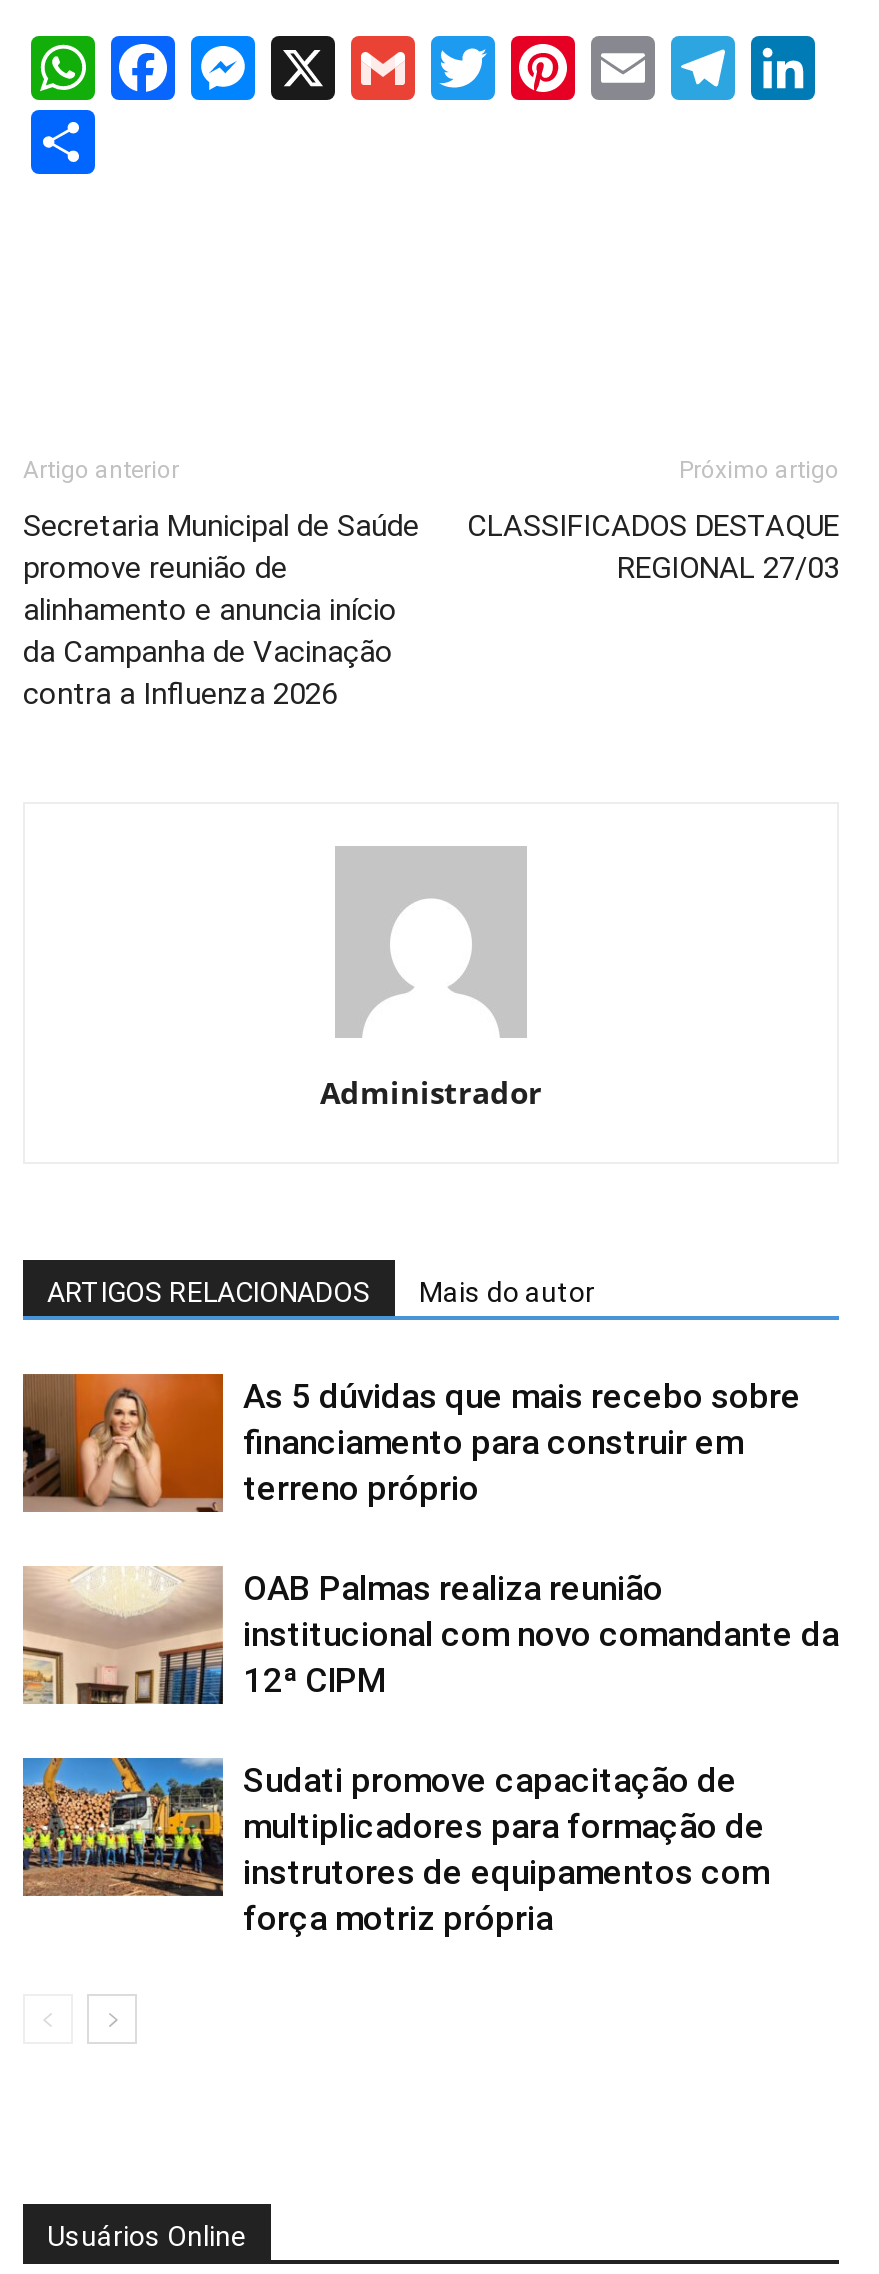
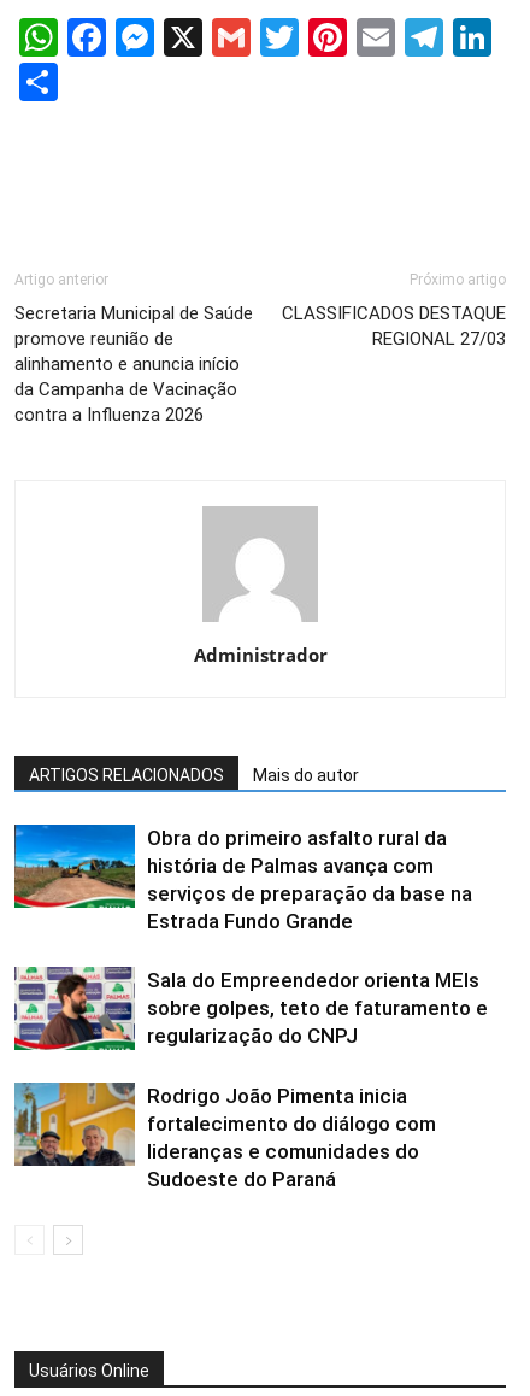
- [image]
- As 5 dúvidas que mais recebo sobre
- financiamento para construir em
- terreno próprio
+ [image]
+ Obra do primeiro asfalto rural da
+ história de Palmas avança com
+ serviços de preparação da base na
+ Estrada Fundo Grande

- [image]
- OAB Palmas realiza reunião
- institucional com novo comandante da
- 12ª CIPM
+ [image]
+ Sala do Empreendedor orienta MEIs
+ sobre golpes, teto de faturamento e
+ regularização do CNPJ

- [image]
- Sudati promove capacitação de
- multiplicadores para formação de
- instrutores de equipamentos com
- força motriz própria
+ [image]
+ Rodrigo João Pimenta inicia
+ fortalecimento do diálogo com
+ lideranças e comunidades do
+ Sudoeste do Paraná
